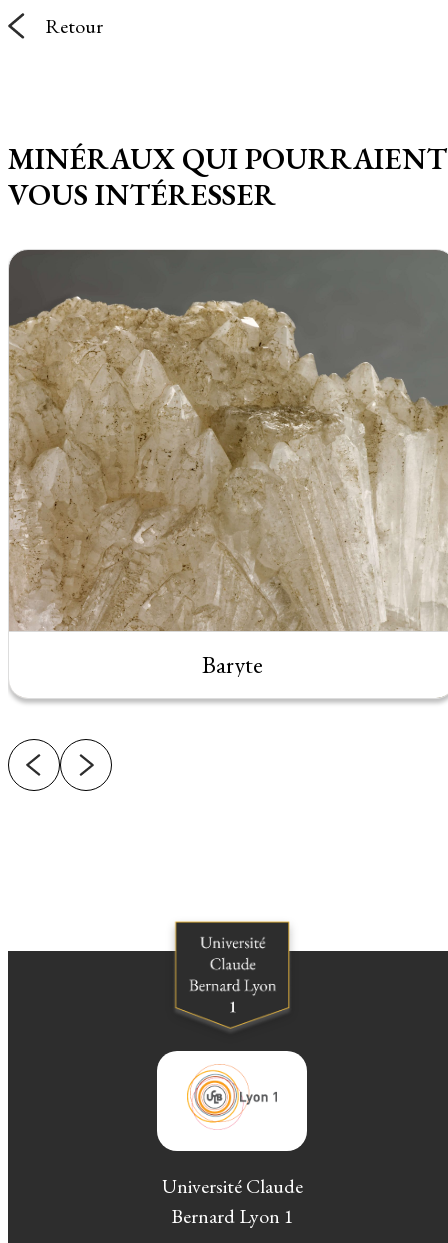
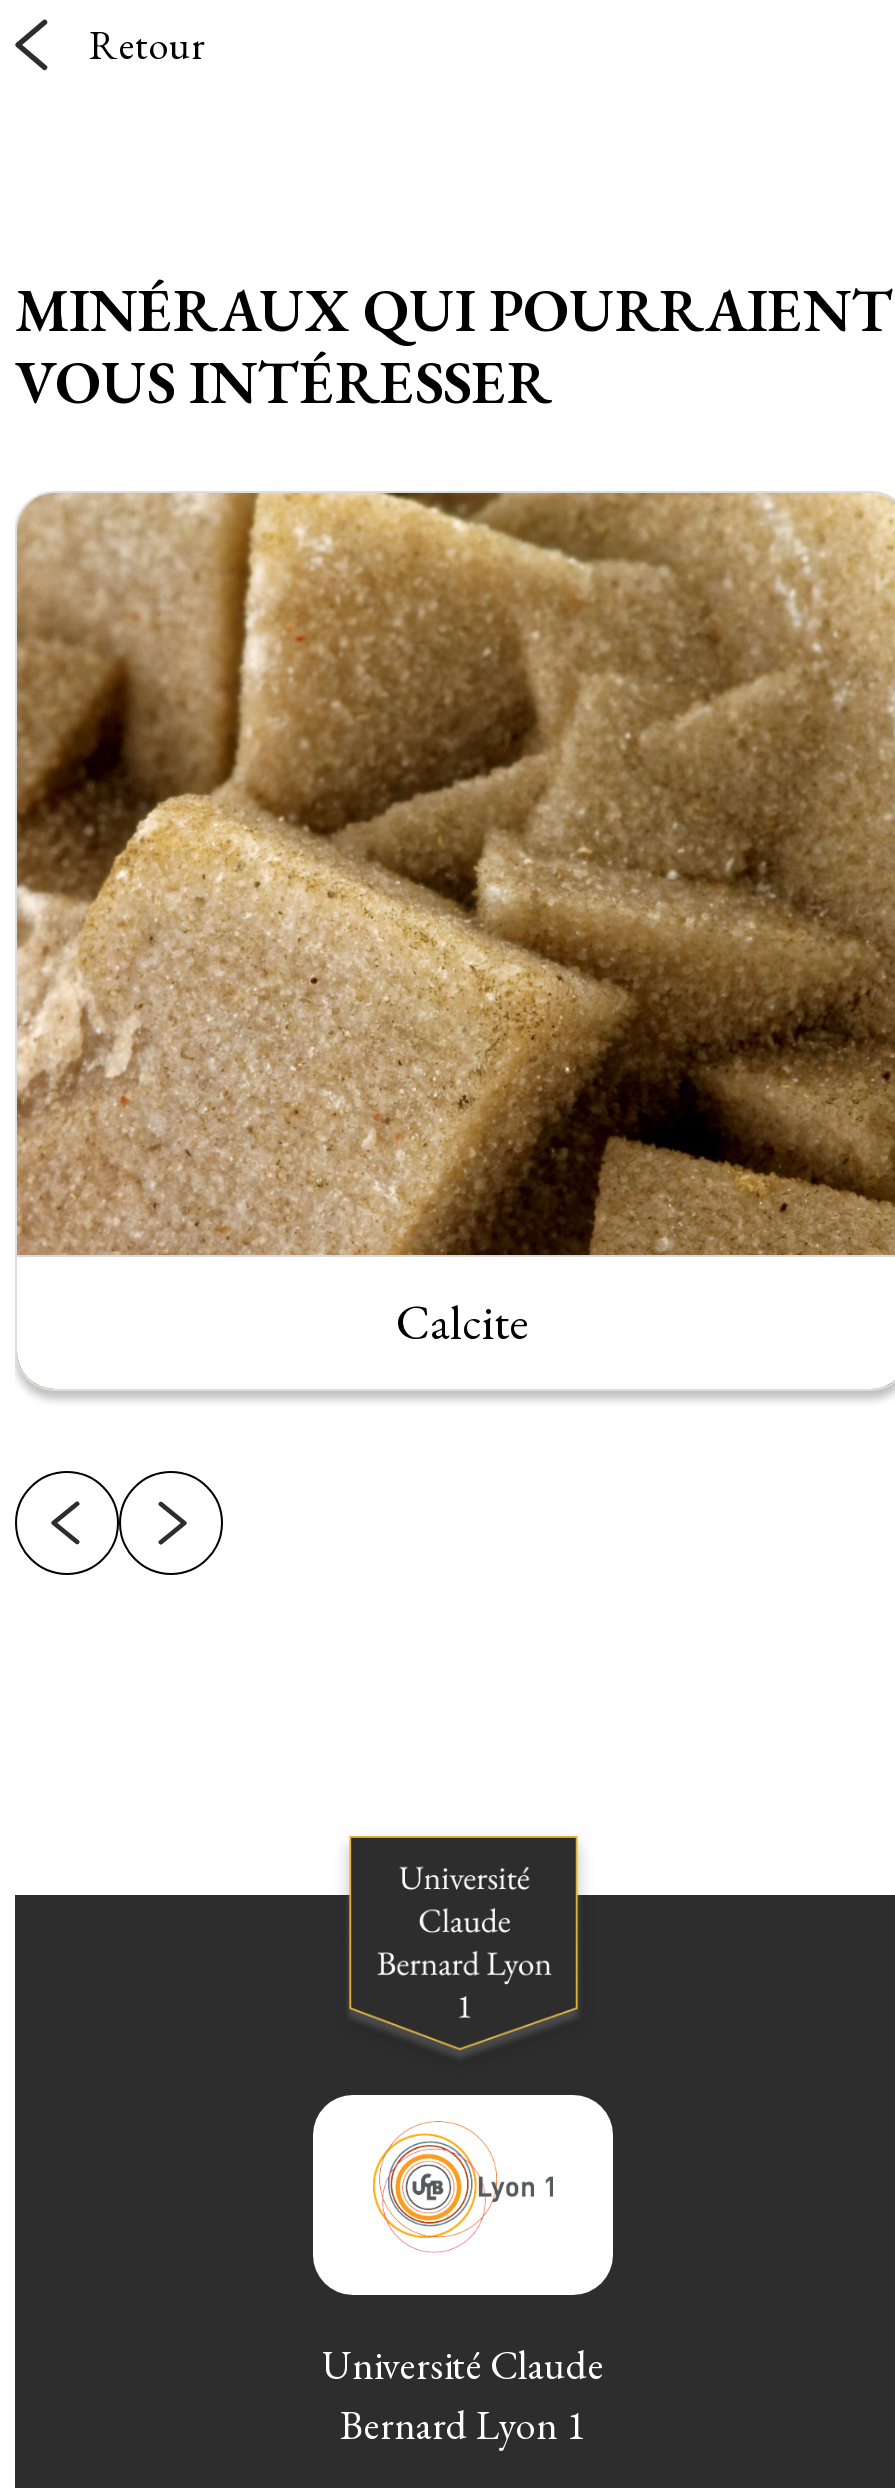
- [image]
- Baryte
+ [image]
+ Calcite
